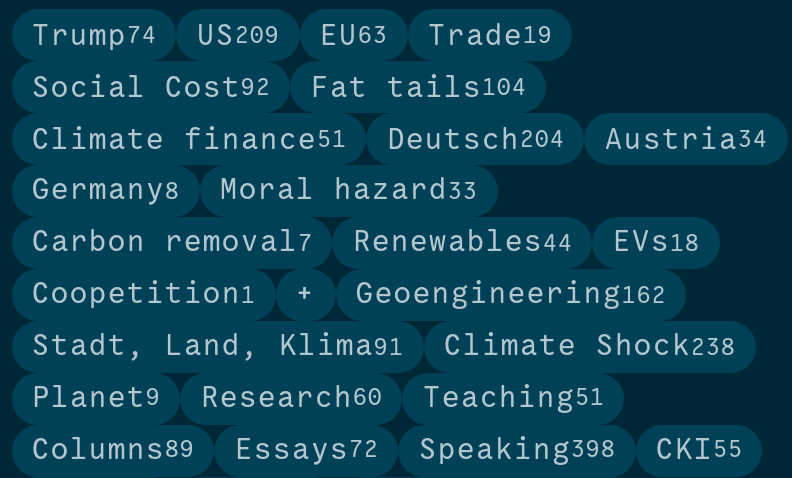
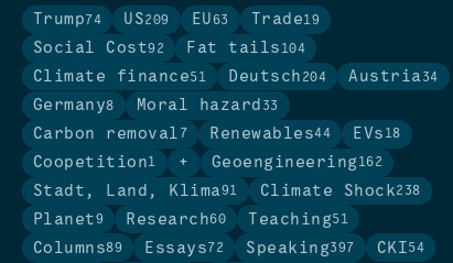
- Speaking398
+ Speaking397

- CKI 55
+ CKI 54
